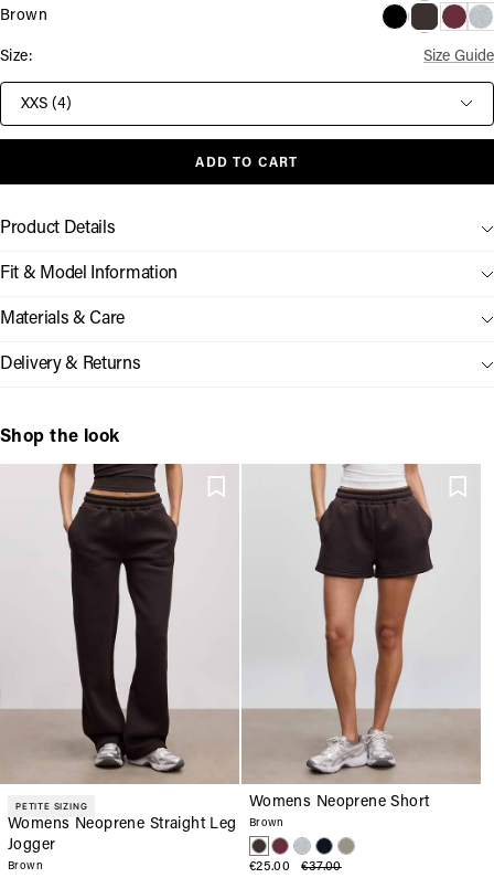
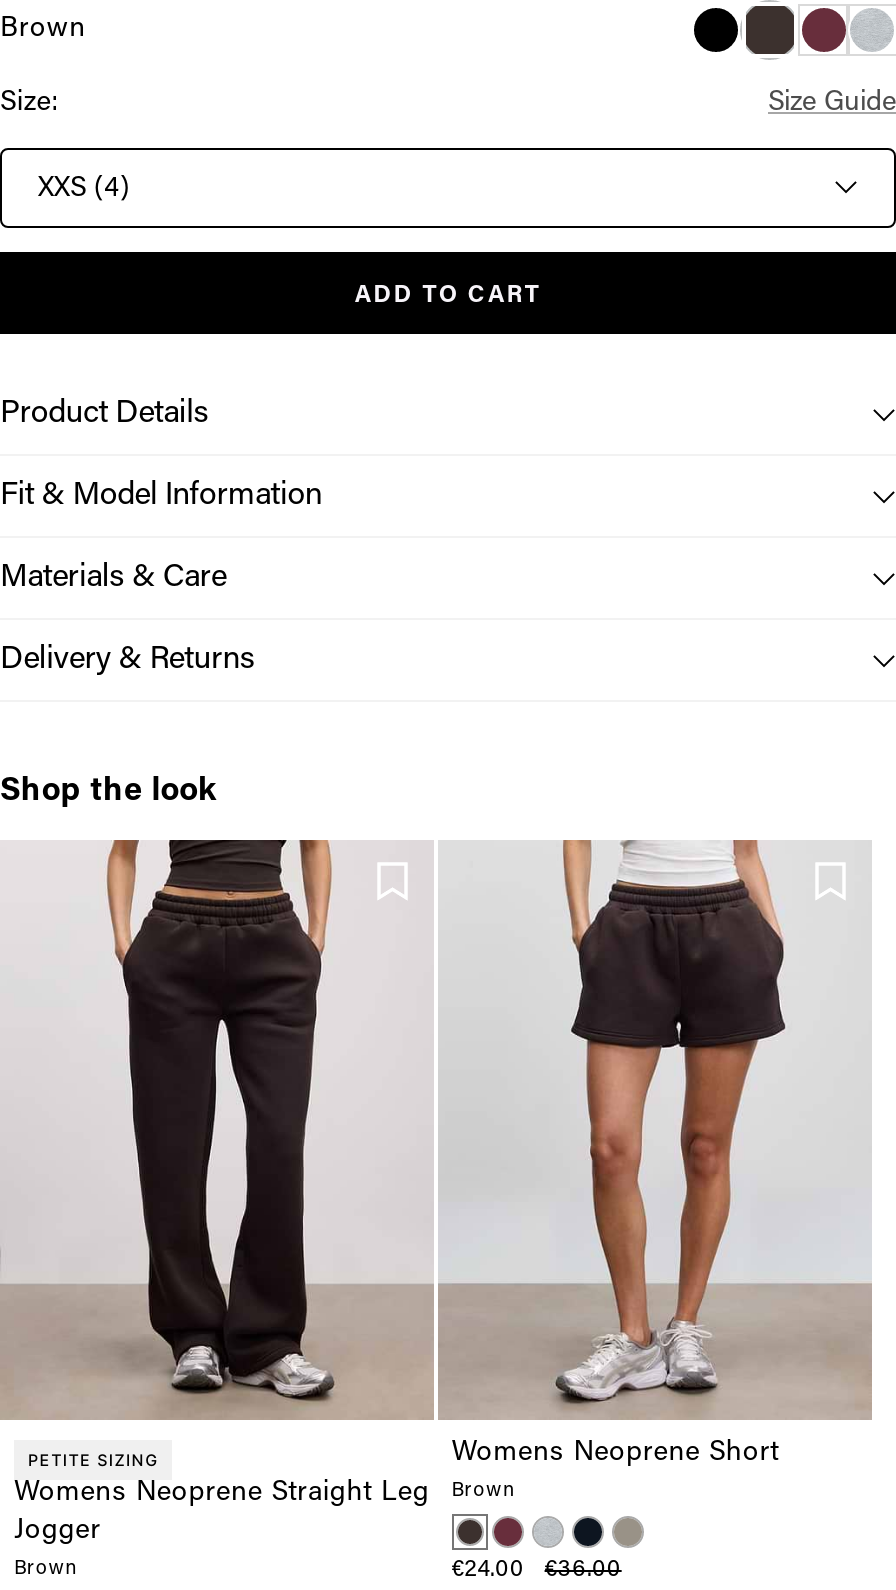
- €25.00
+ €24.00

- €37.00
+ €36.00
